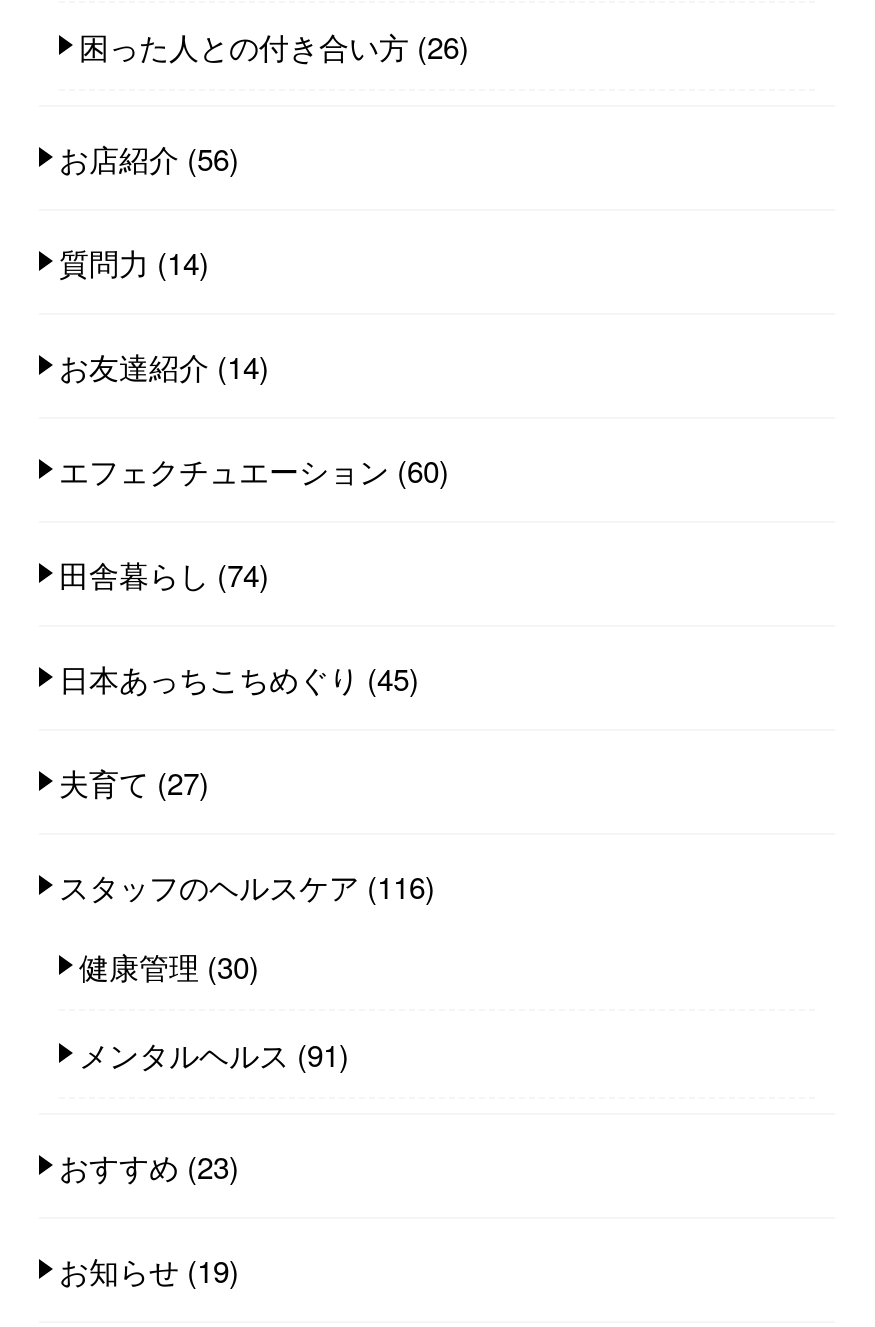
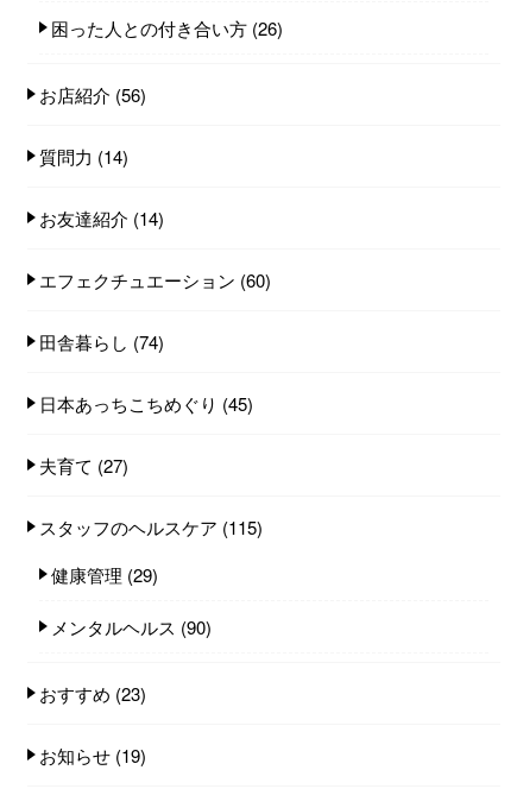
- スタッフのヘルスケア(116)
+ スタッフのヘルスケア(115)

- 健康管理(30)
+ 健康管理(29)

- メンタルヘルス(91)
+ メンタルヘルス(90)
